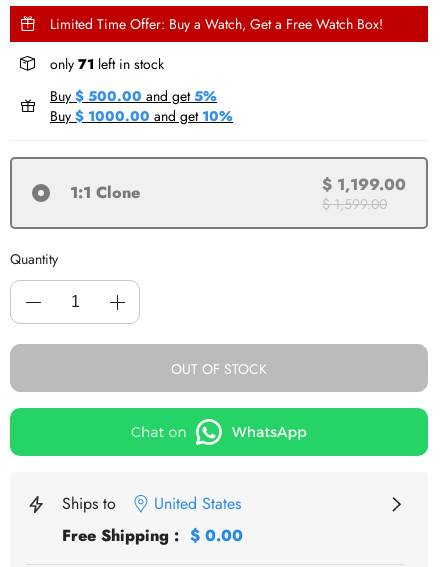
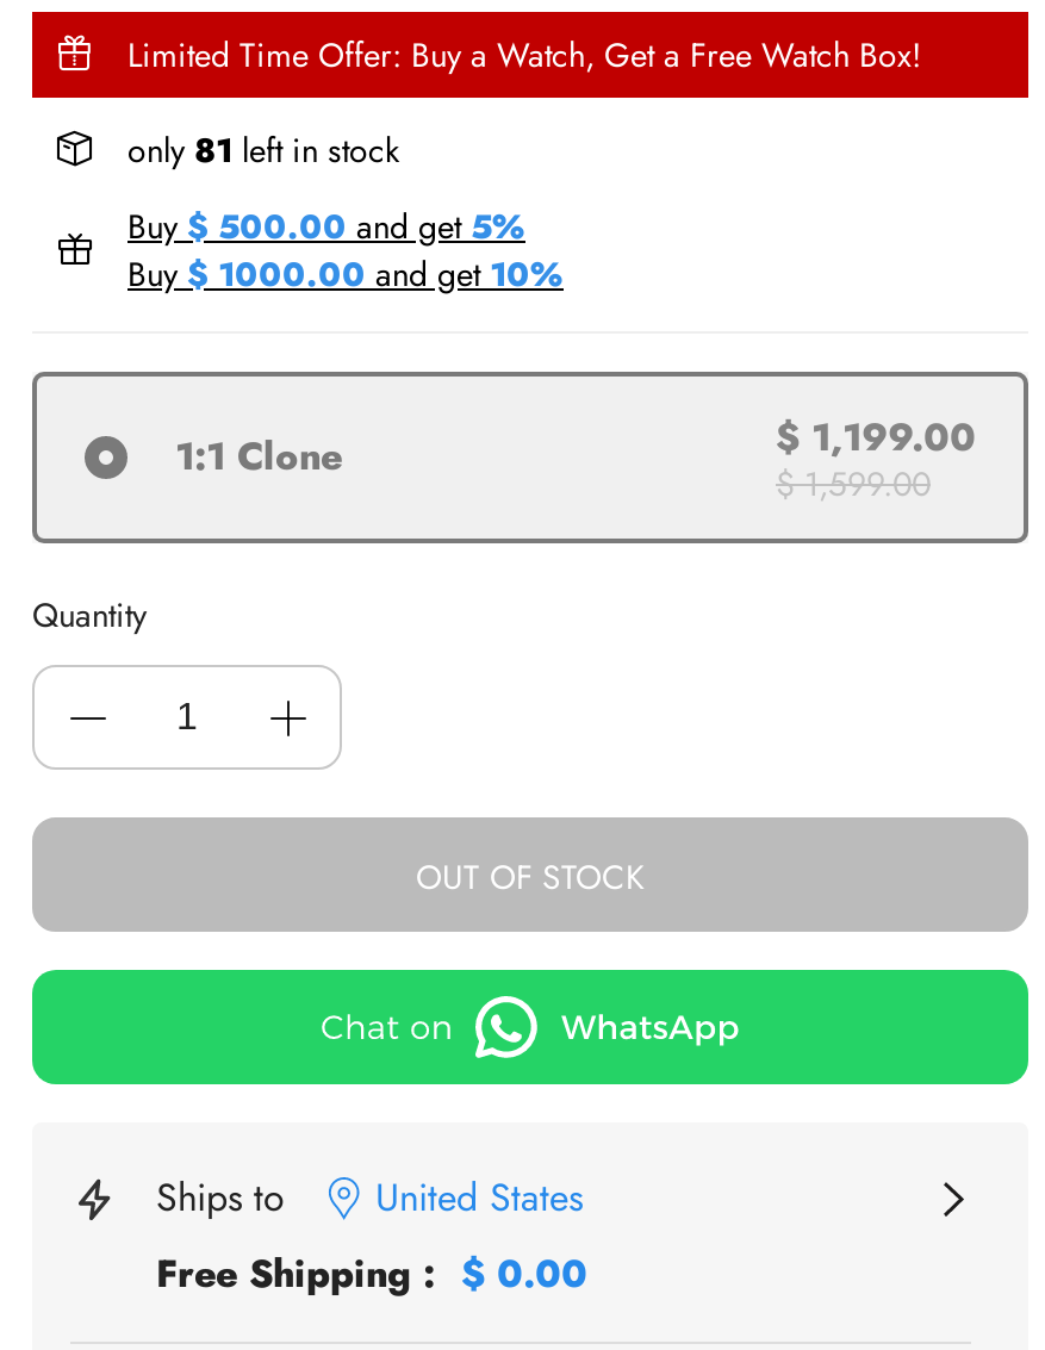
- only 71 left in stock
+ only 81 left in stock
